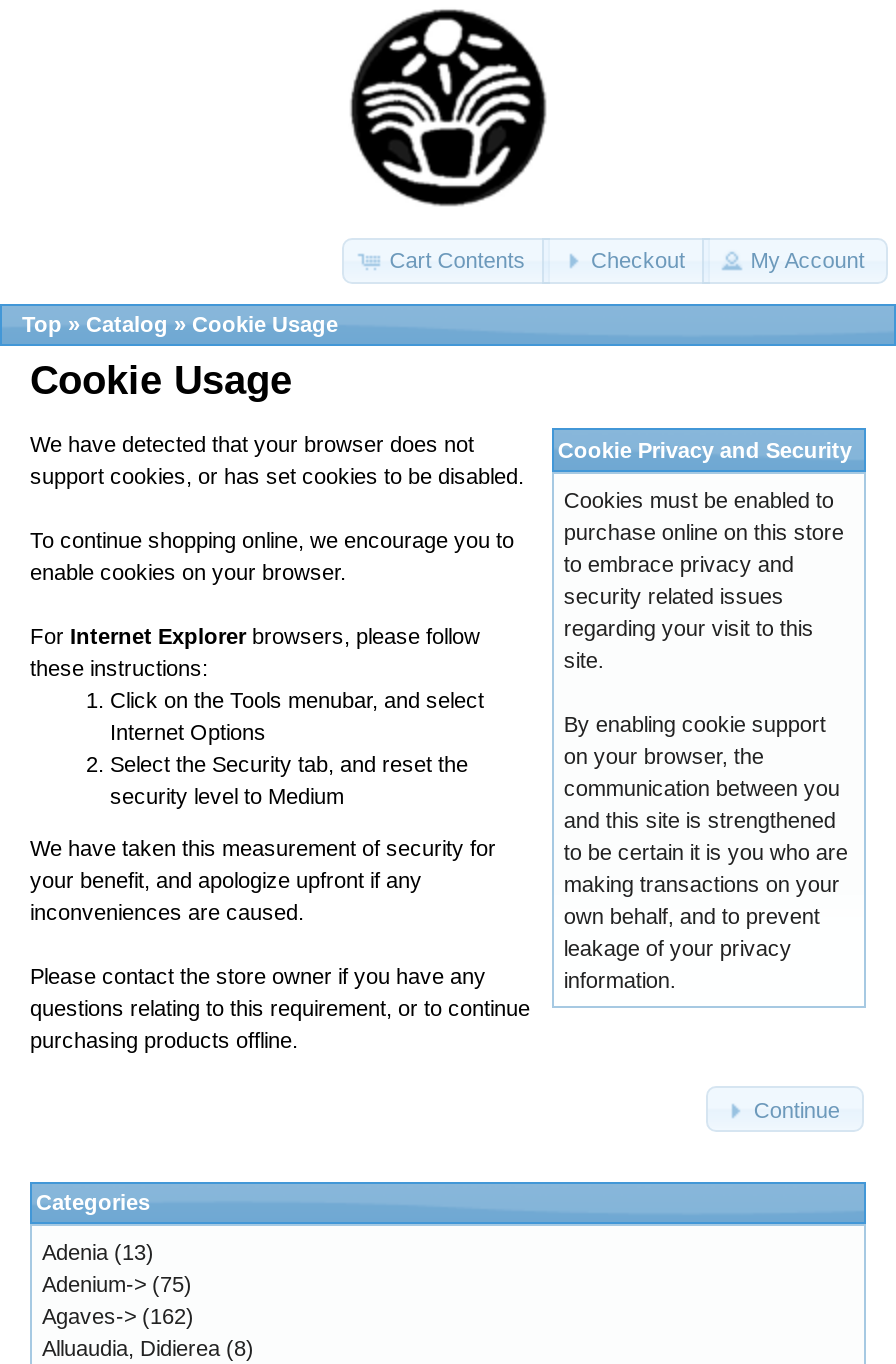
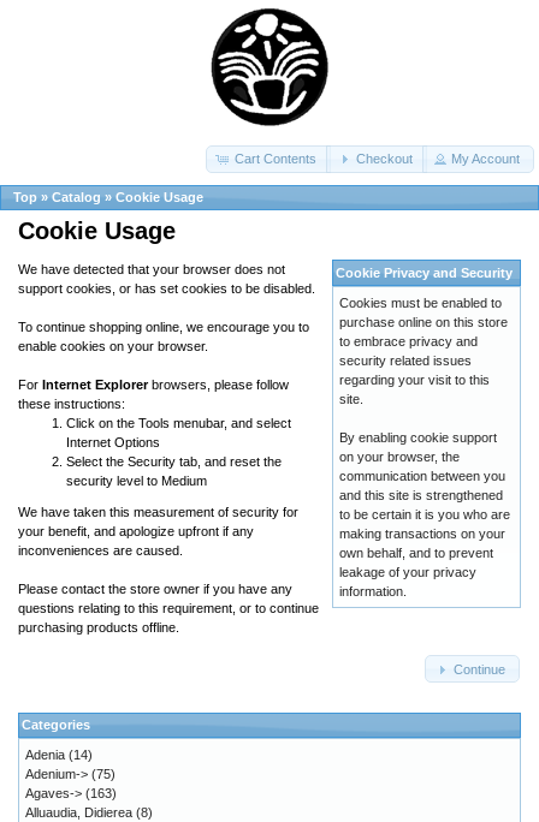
- Adenia (13)
+ Adenia (14)

- Agaves-> (162)
+ Agaves-> (163)
